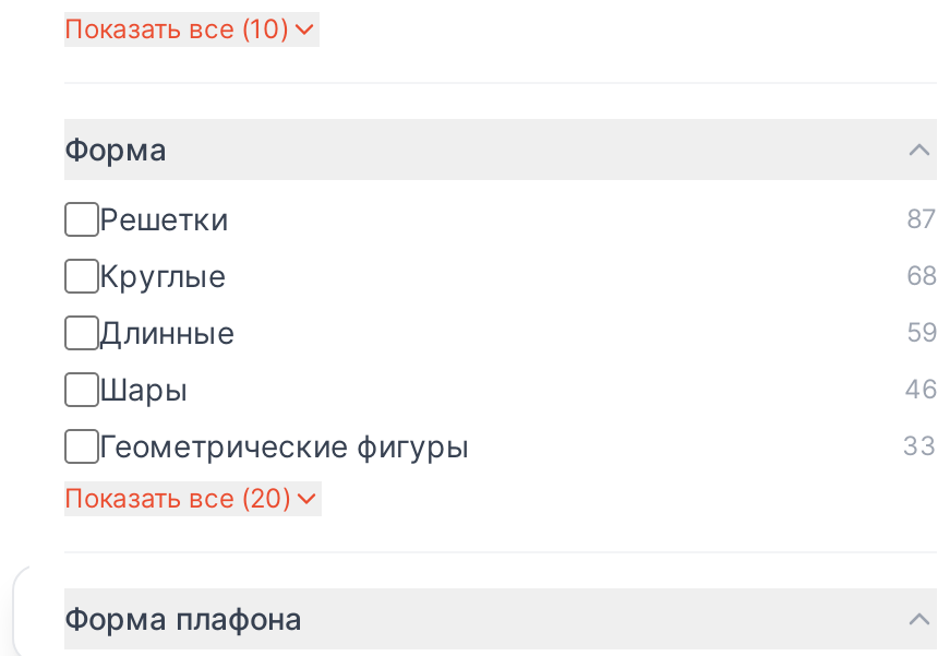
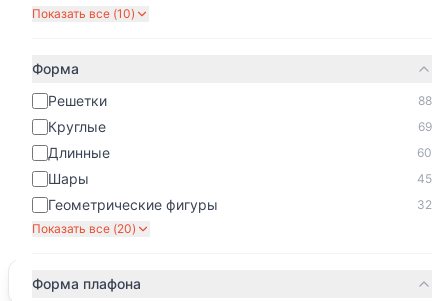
- 87
+ 88

- 68
+ 69

- 59
+ 60

- 46
+ 45

- 33
+ 32
